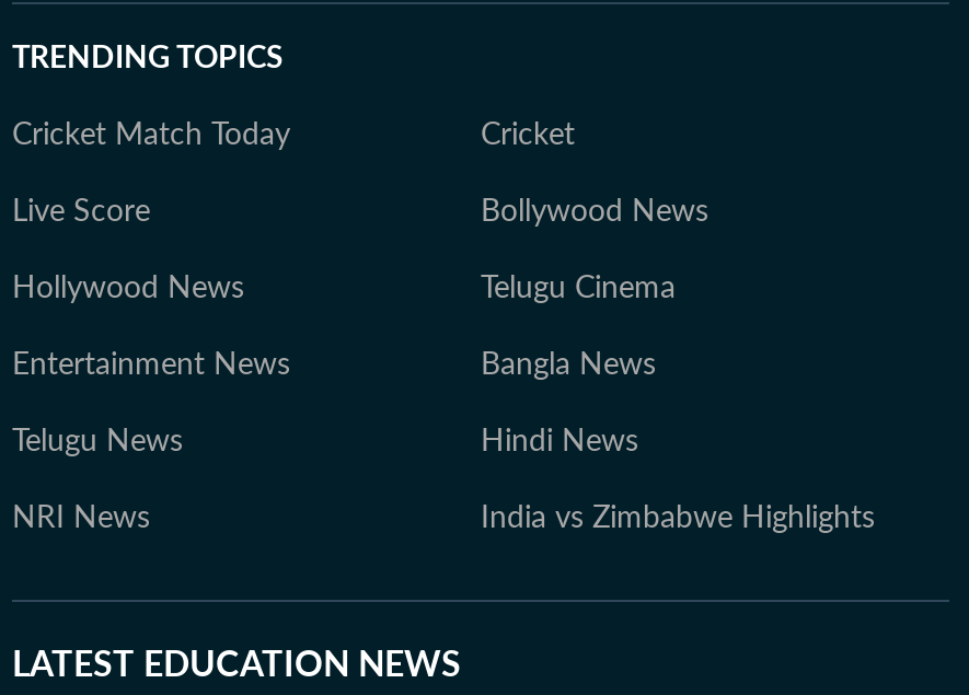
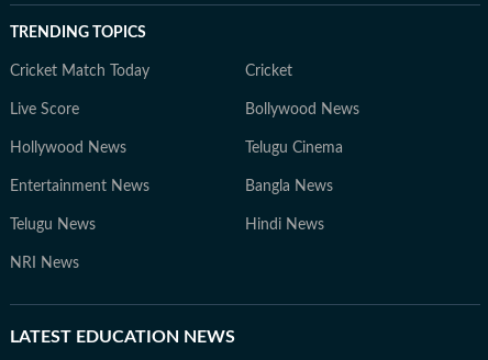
- India vs Zimbabwe Highlights
